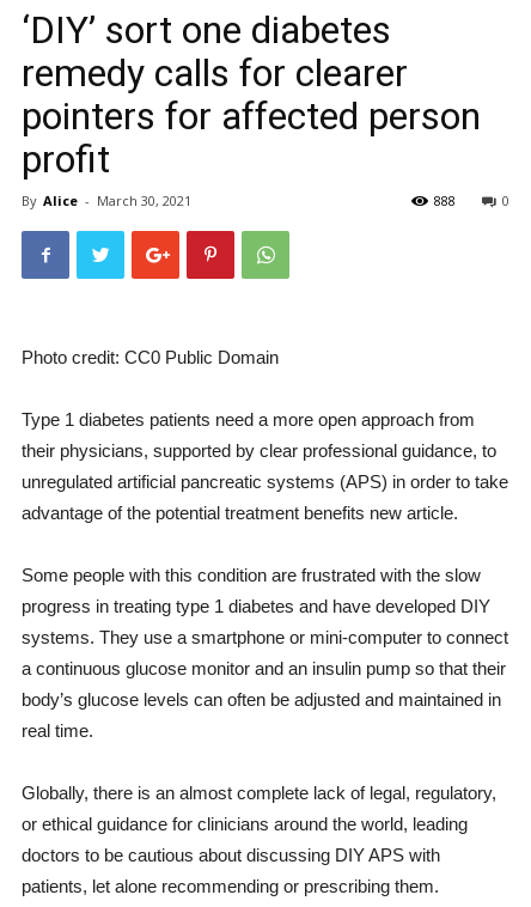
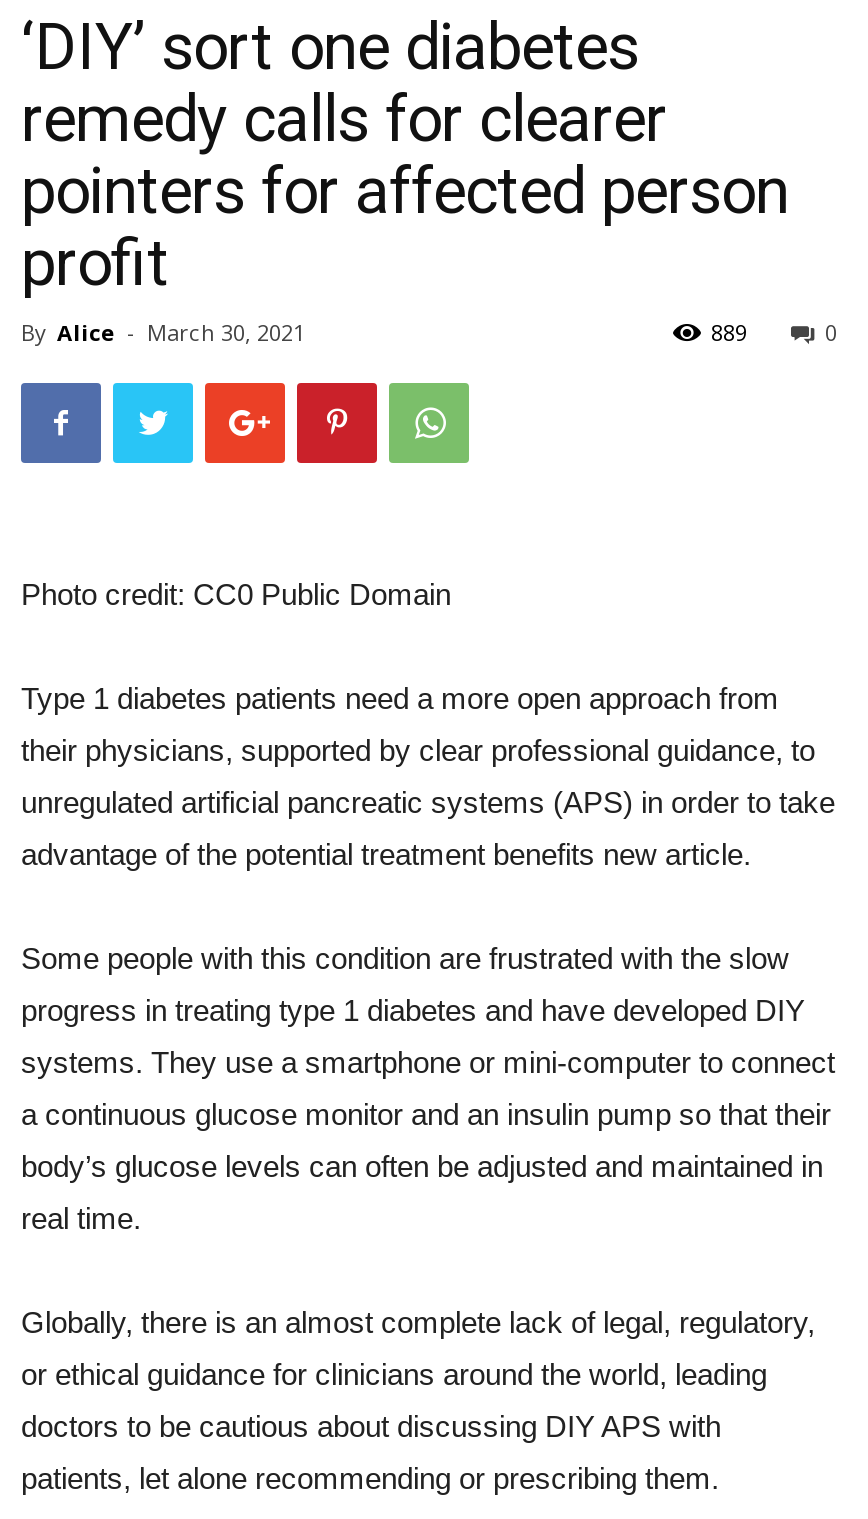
- 888
+ 889
